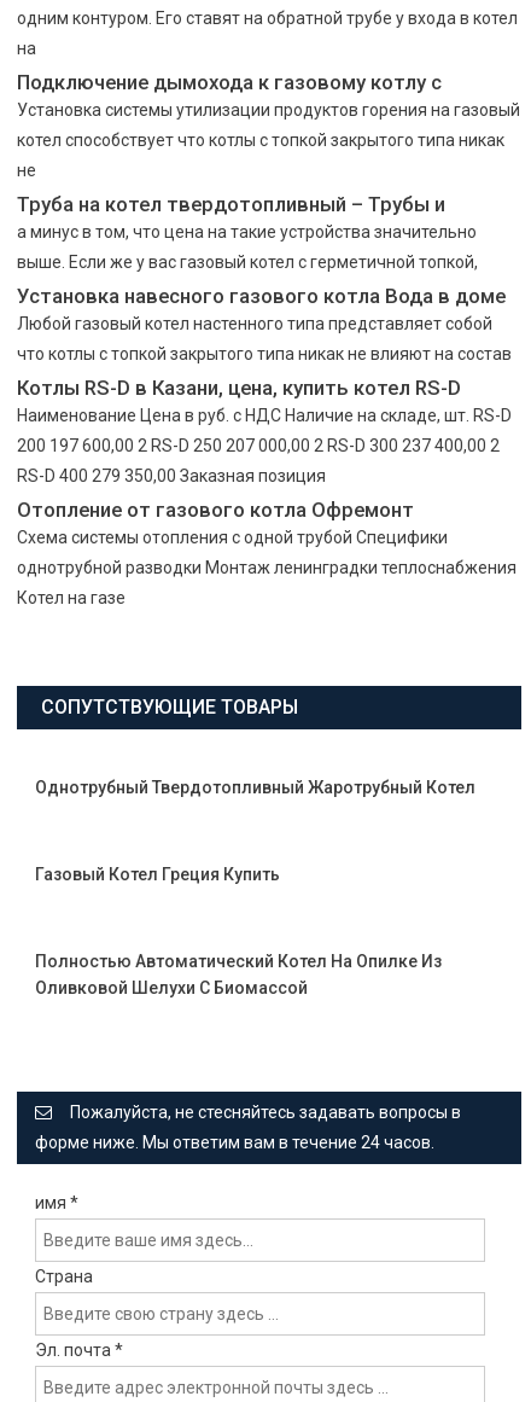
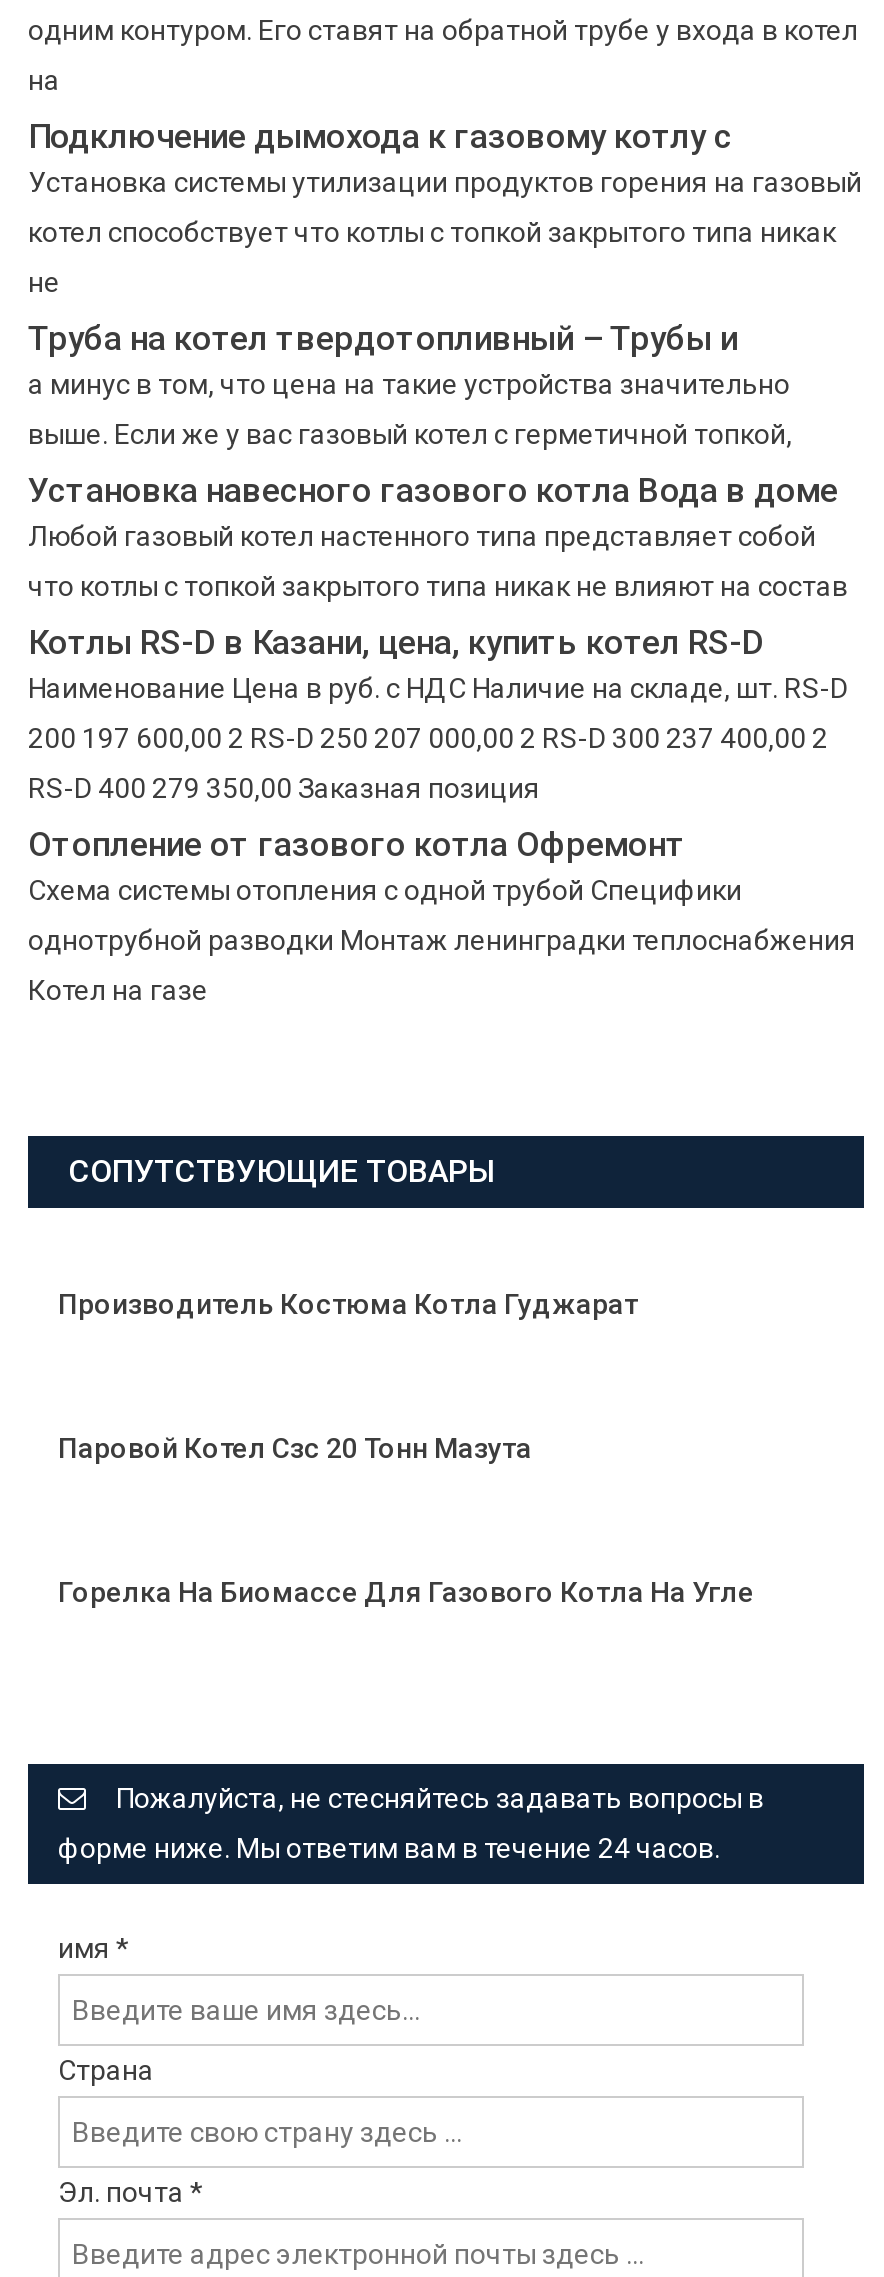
- Однотрубный Твердотопливный Жаротрубный Котел
+ Производитель Костюма Котла Гуджарат

- Газовый Котел Греция Купить
+ Паровой Котел Сзс 20 Тонн Мазута

- Полностью Автоматический Котел На Опилке Из
- Оливковой Шелухи С Биомассой
+ Горелка На Биомассе Для Газового Котла На Угле
